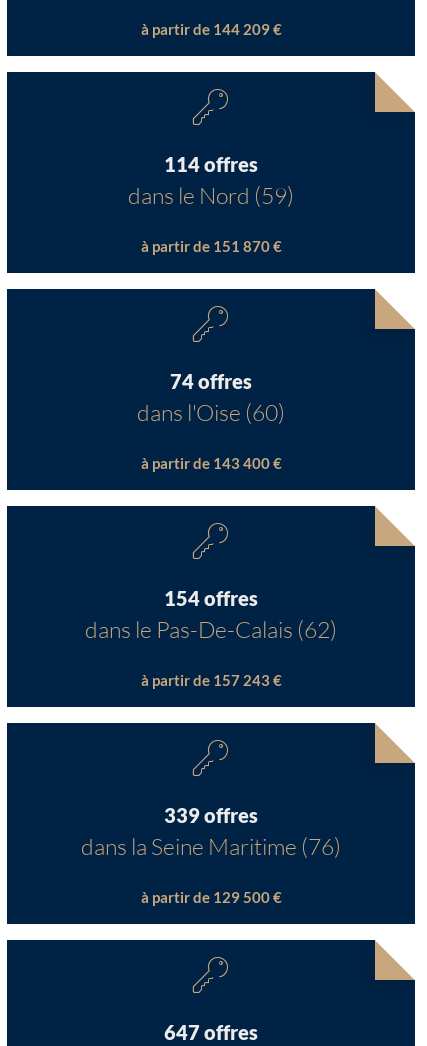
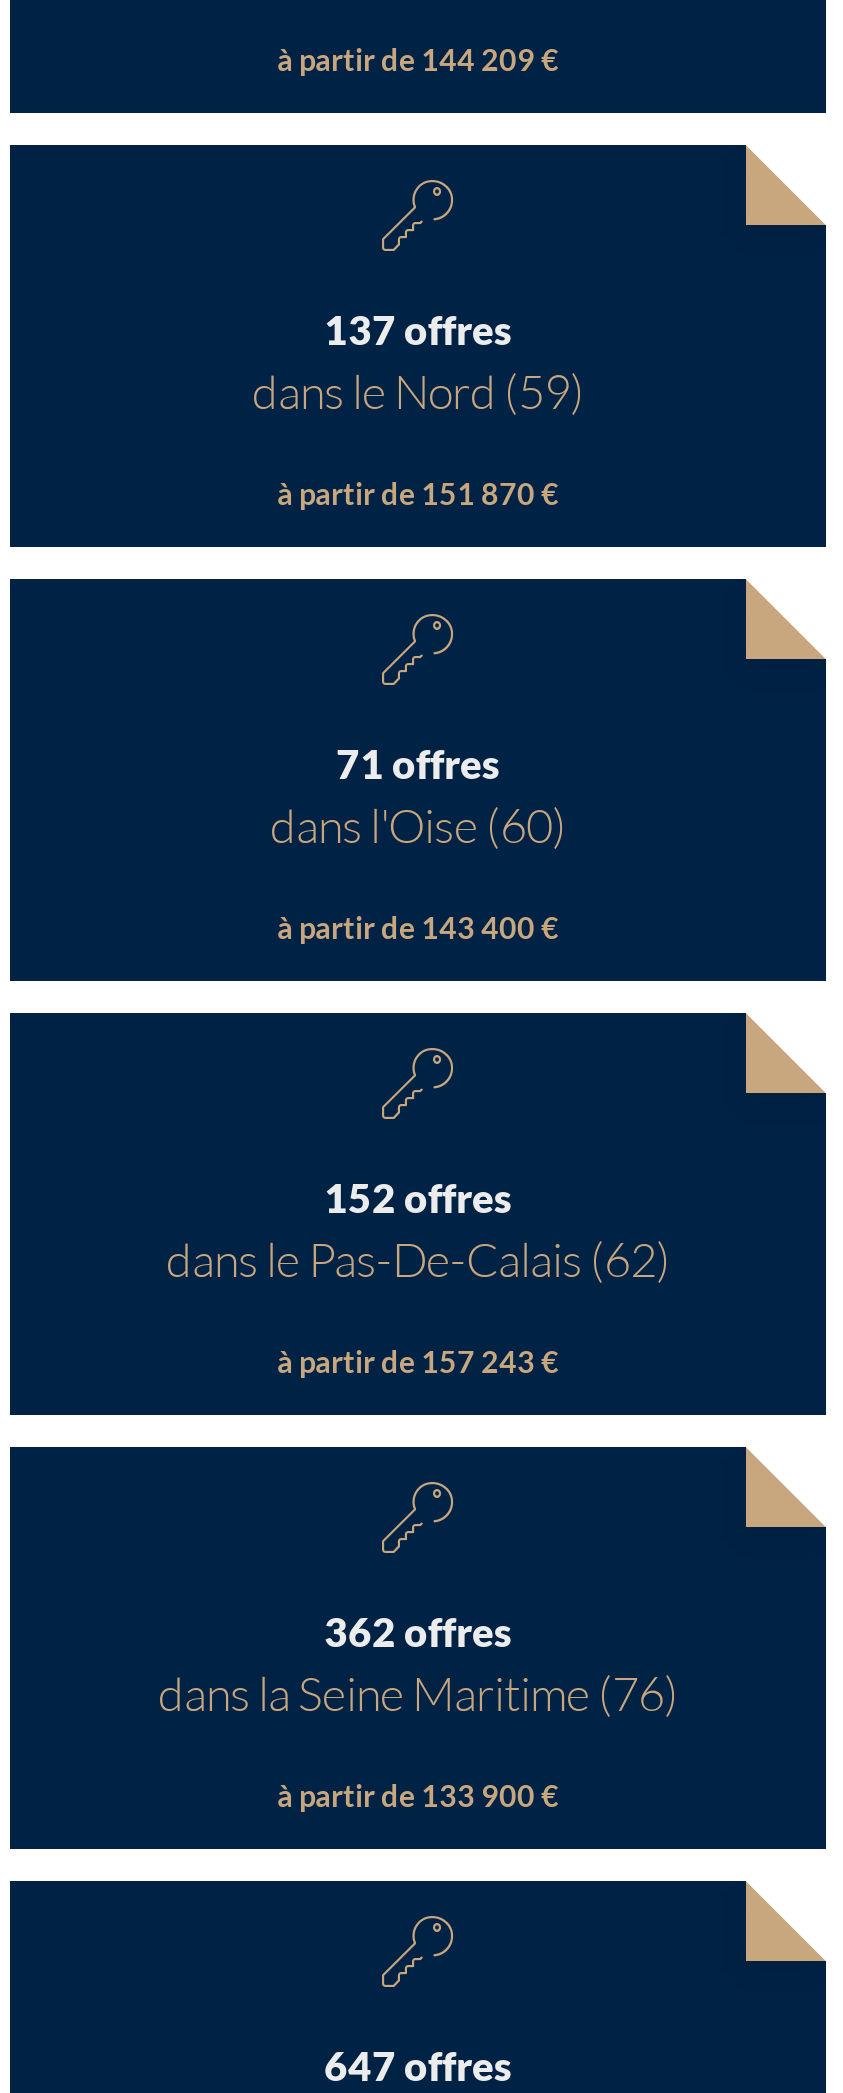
- 114 offres
+ 137 offres

- 74 offres
+ 71 offres

- 154 offres
+ 152 offres

- 339 offres
+ 362 offres

- à partir de 129 500 €
+ à partir de 133 900 €
